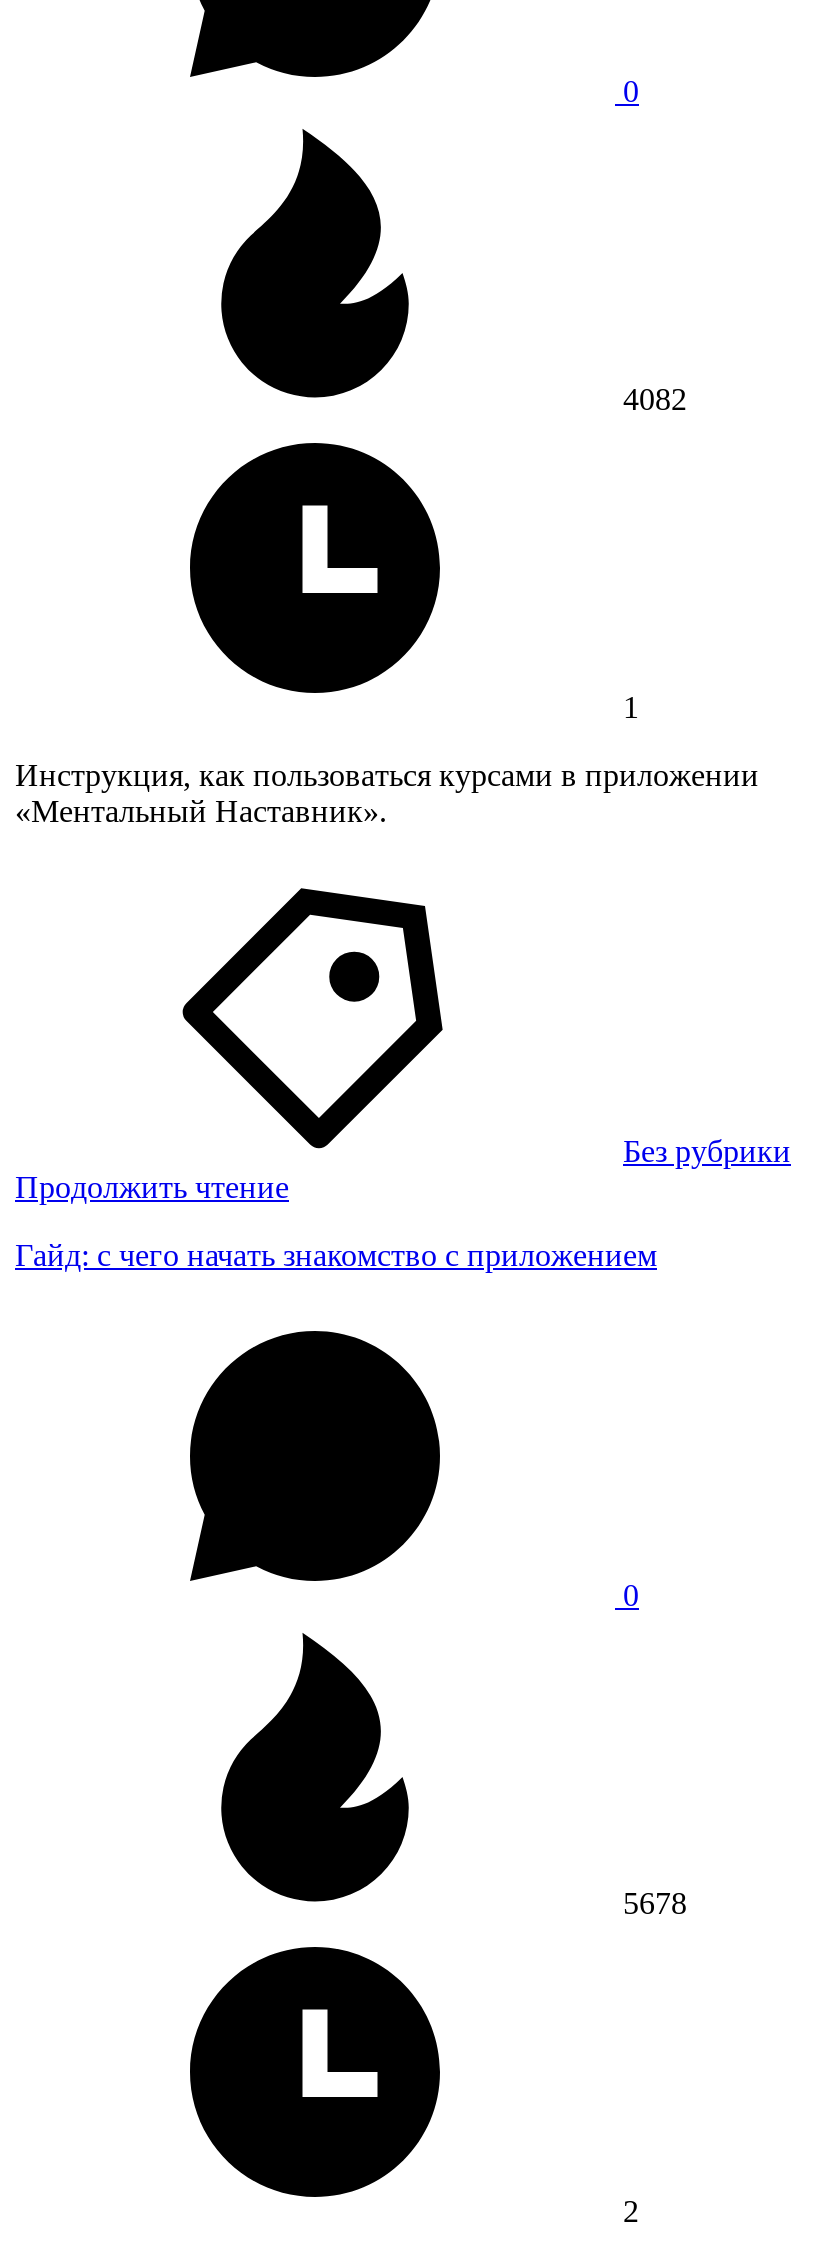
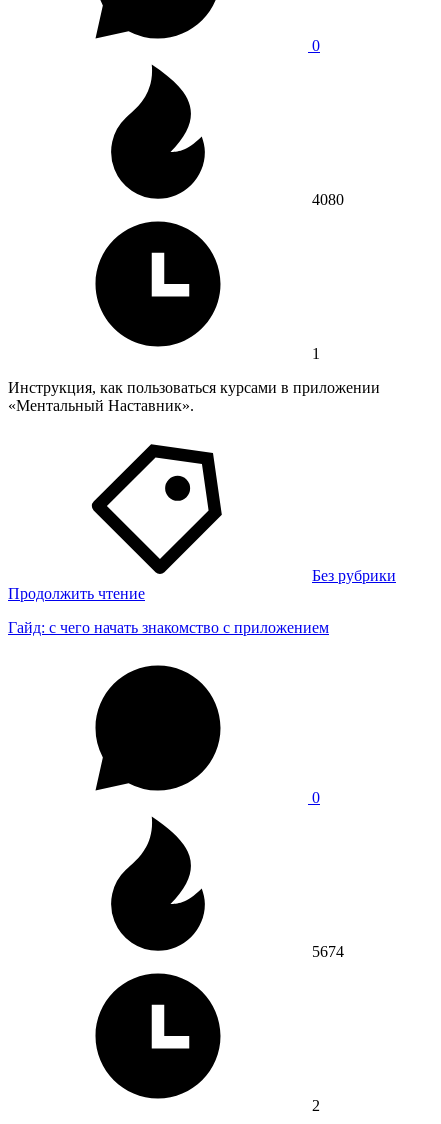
- 4082
+ 4080

- 5678
+ 5674
